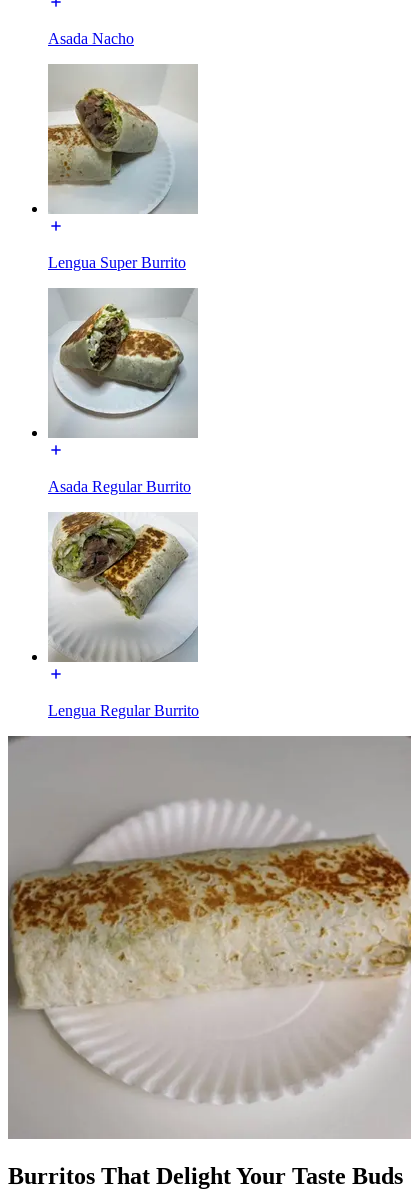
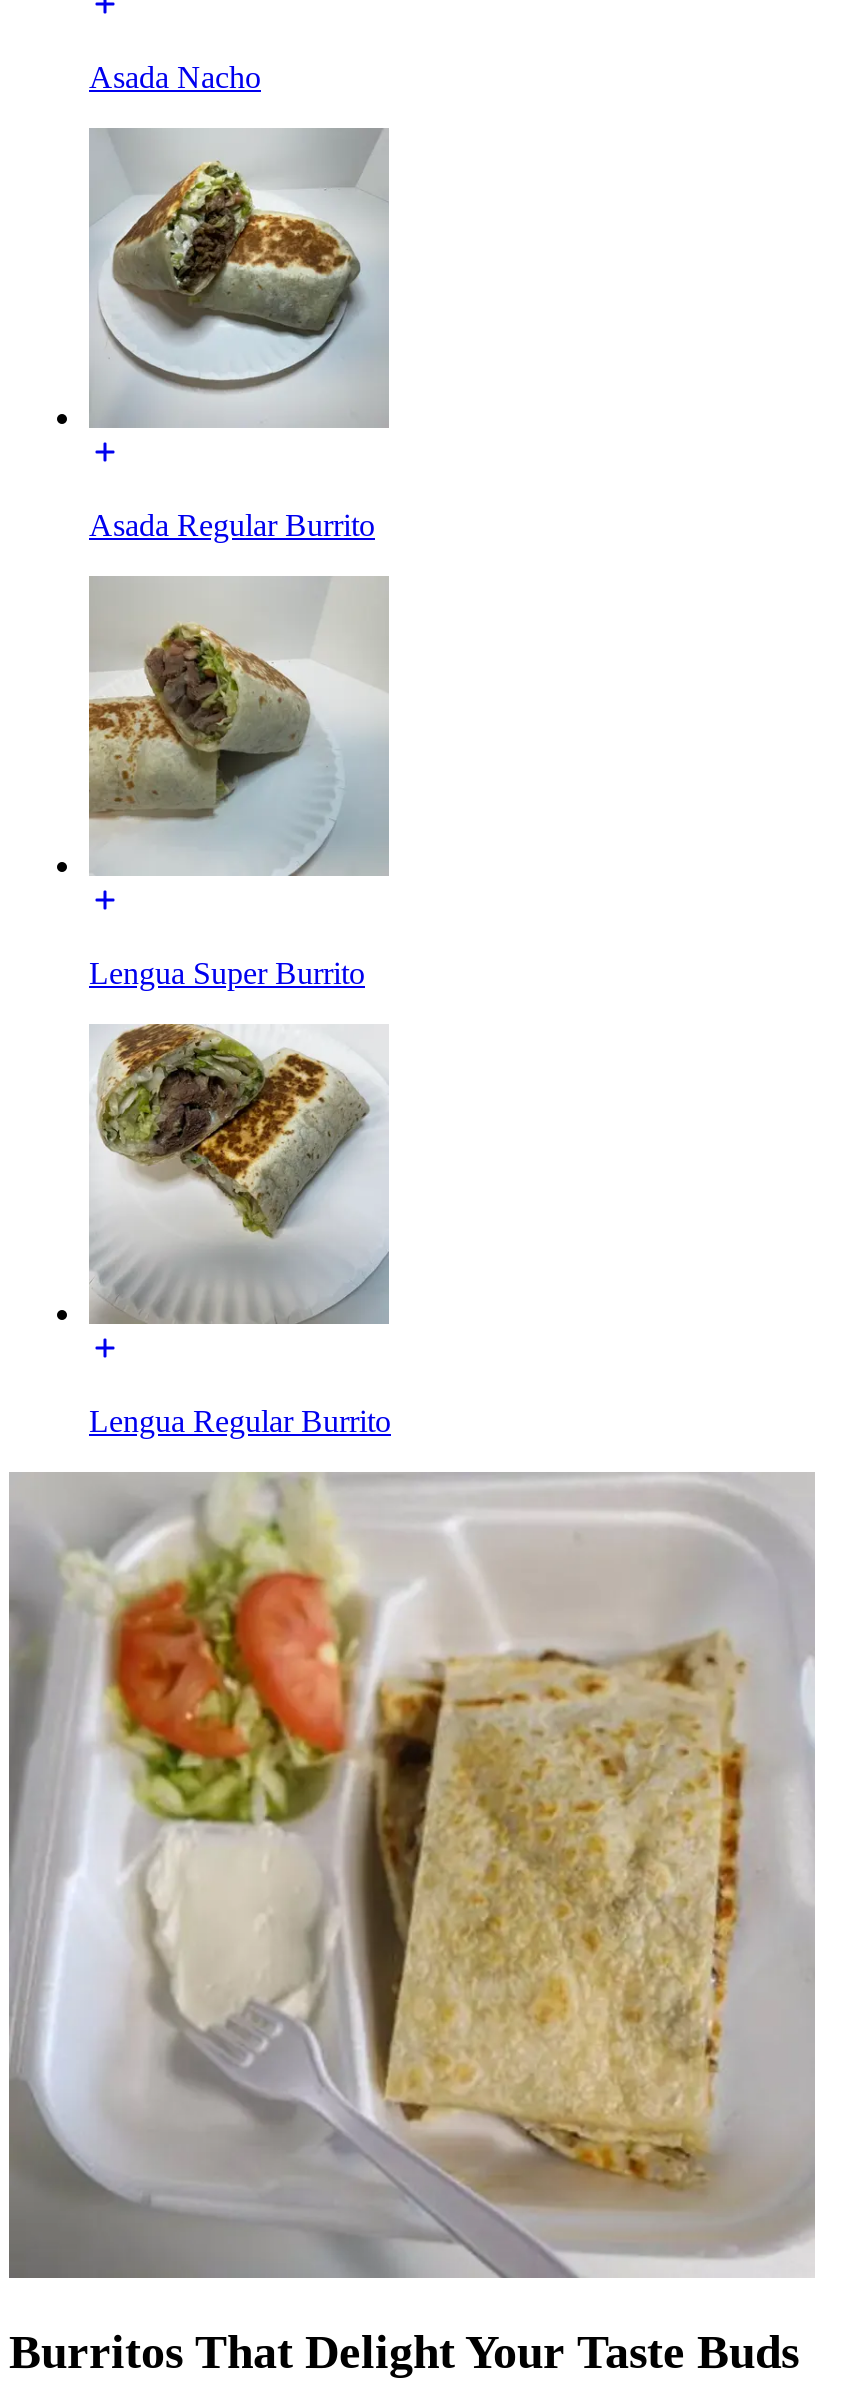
moved down: [image] | Lengua Super Burrito

moved up: [image]

moved up: Asada Regular Burrito

- [image]
+ [image]
